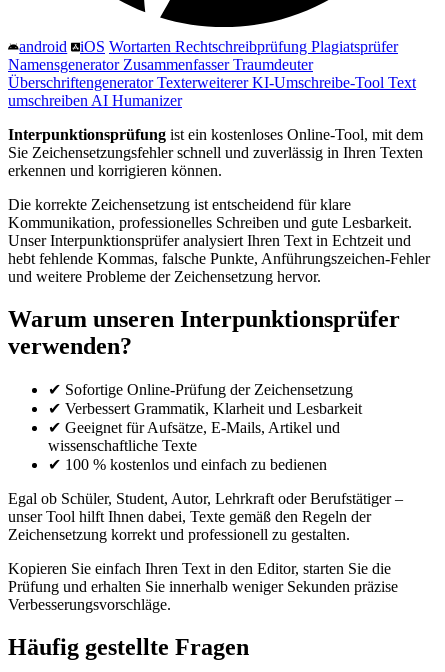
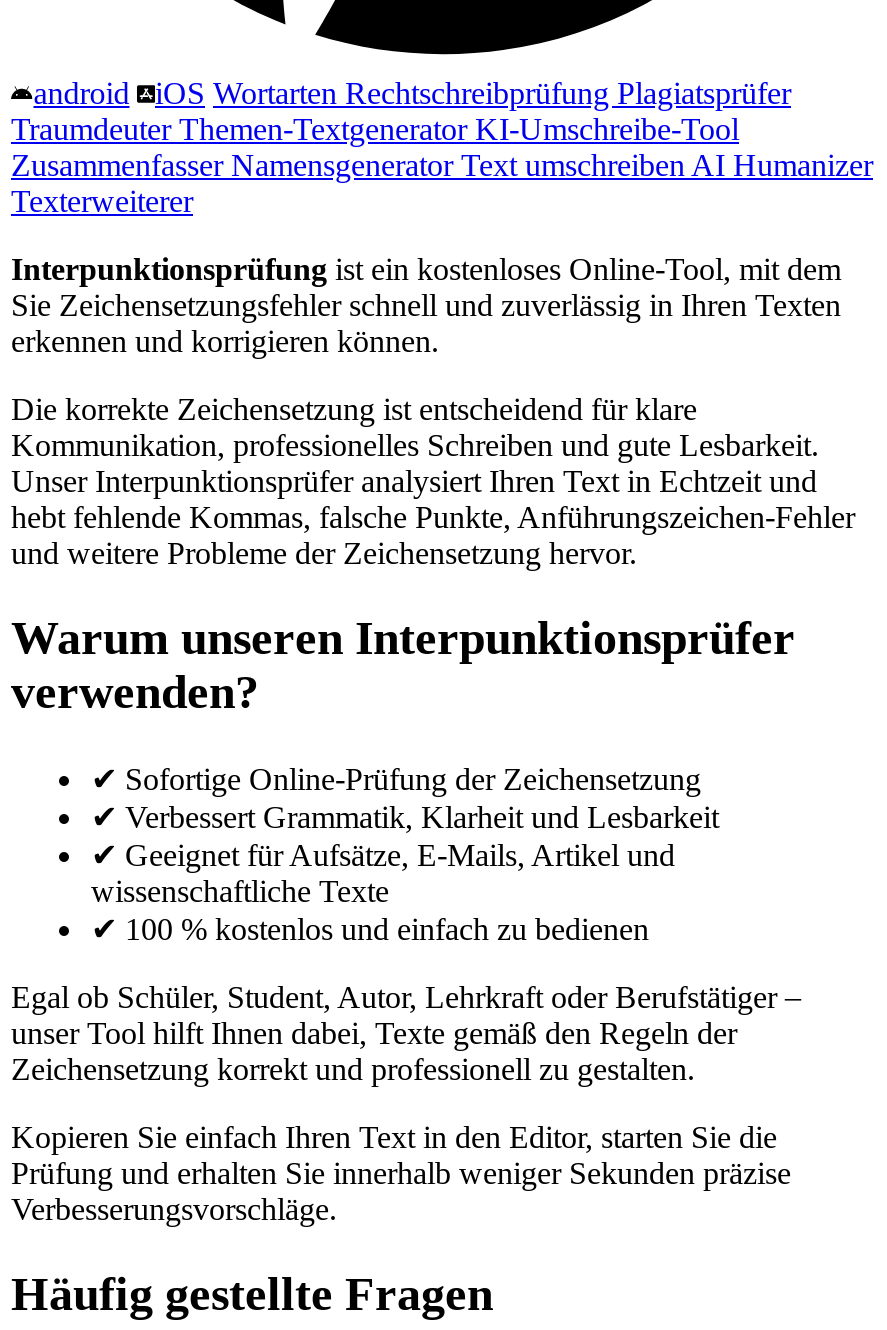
- Namensgenerator Zusammenfasser Traumdeuter
- Überschriftengenerator Texterweiterer KI-Umschreibe-Tool Text
- umschreiben AI Humanizer
+ Traumdeuter Themen-Textgenerator KI-Umschreibe-Tool
+ Zusammenfasser Namensgenerator Text umschreiben AI Humanizer
+ Texterweiterer
